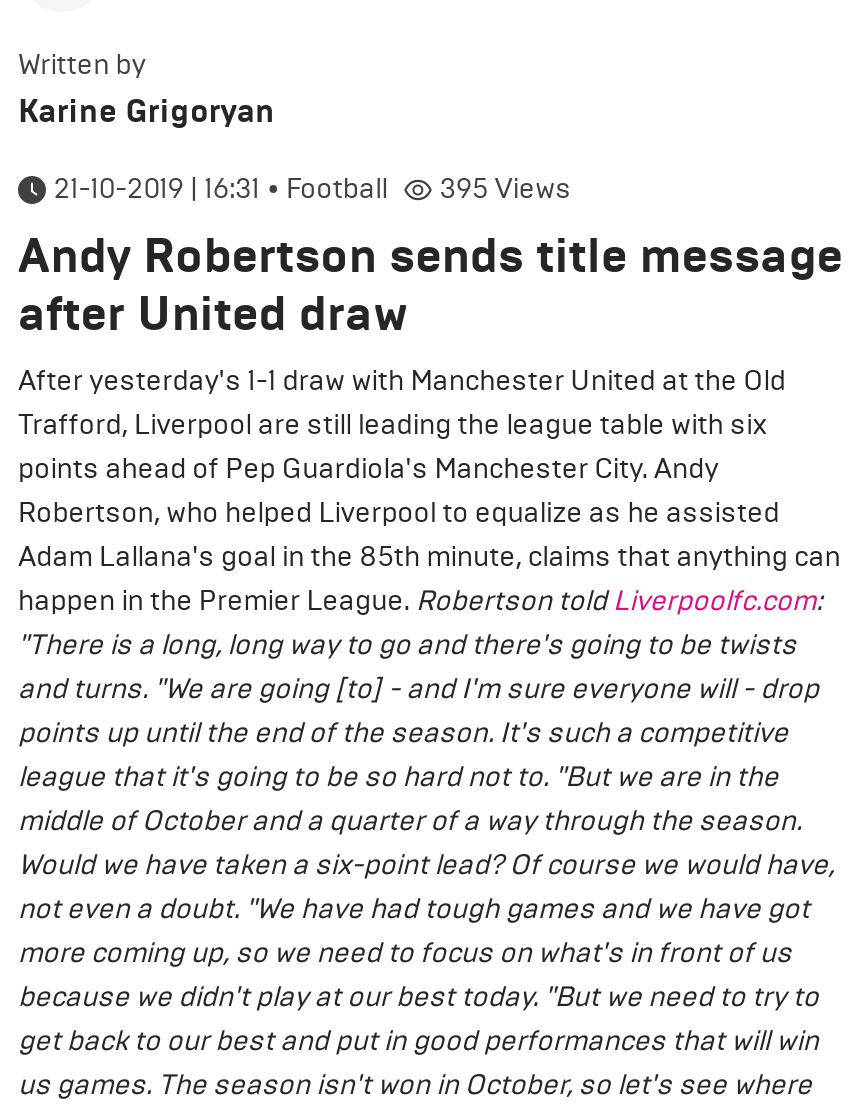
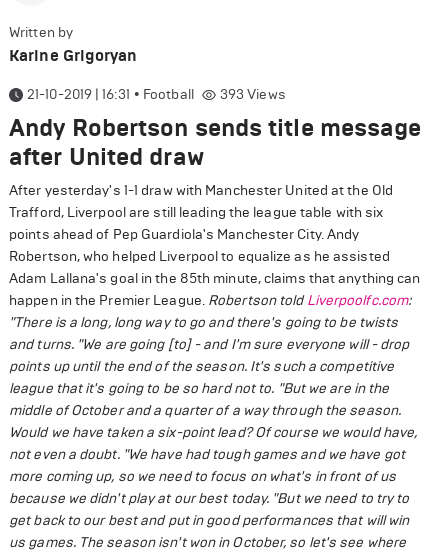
- 395 Views
+ 393 Views
